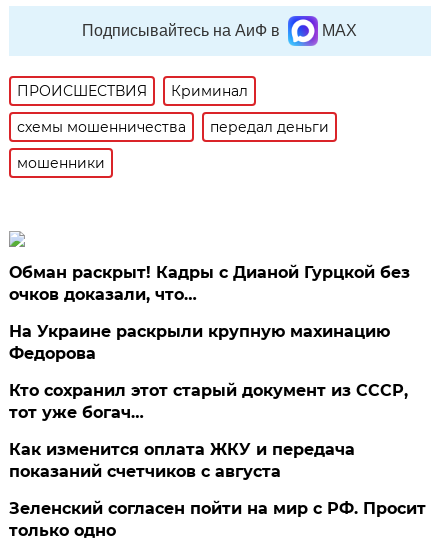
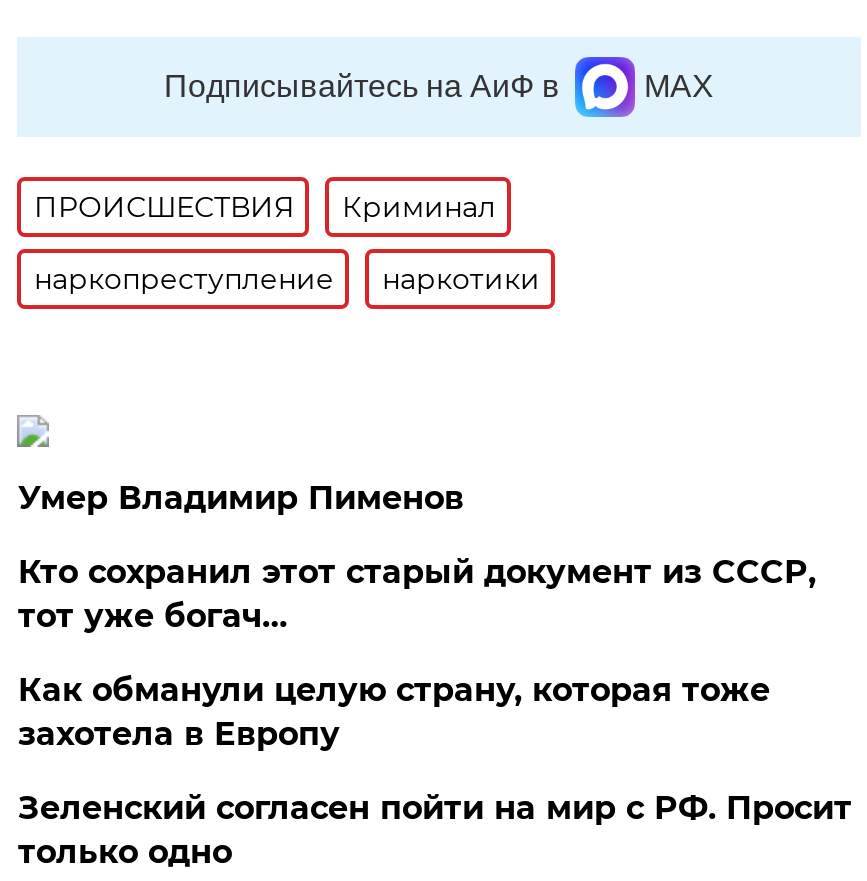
- схемы мошенничества
- передал деньги
- мошенники
+ наркопреступление
+ наркотики

- Обман раскрыт! Кадры с Дианой Гурцкой без
- очков доказали, что…
- На Украине раскрыли крупную махинацию
- Федорова
+ Умер Владимир Пименов

- Как изменится оплата ЖКУ и передача
- показаний счетчиков с августа
+ Как обманули целую страну, которая тоже
+ захотела в Европу
